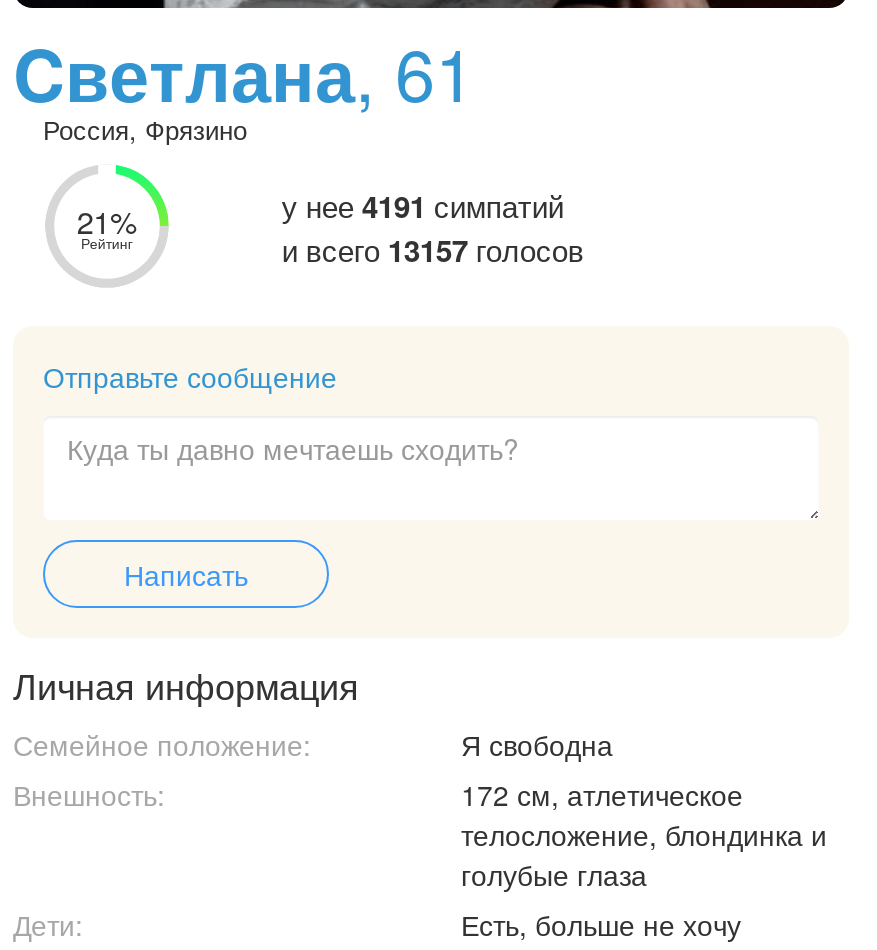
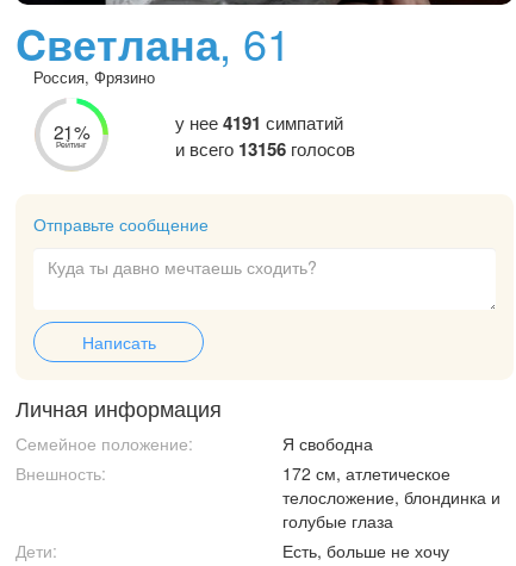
- и всего 13157 голосов
+ и всего 13156 голосов
